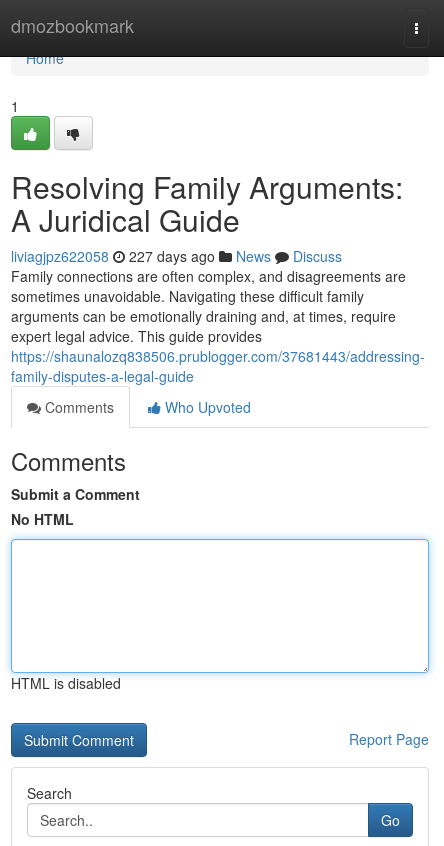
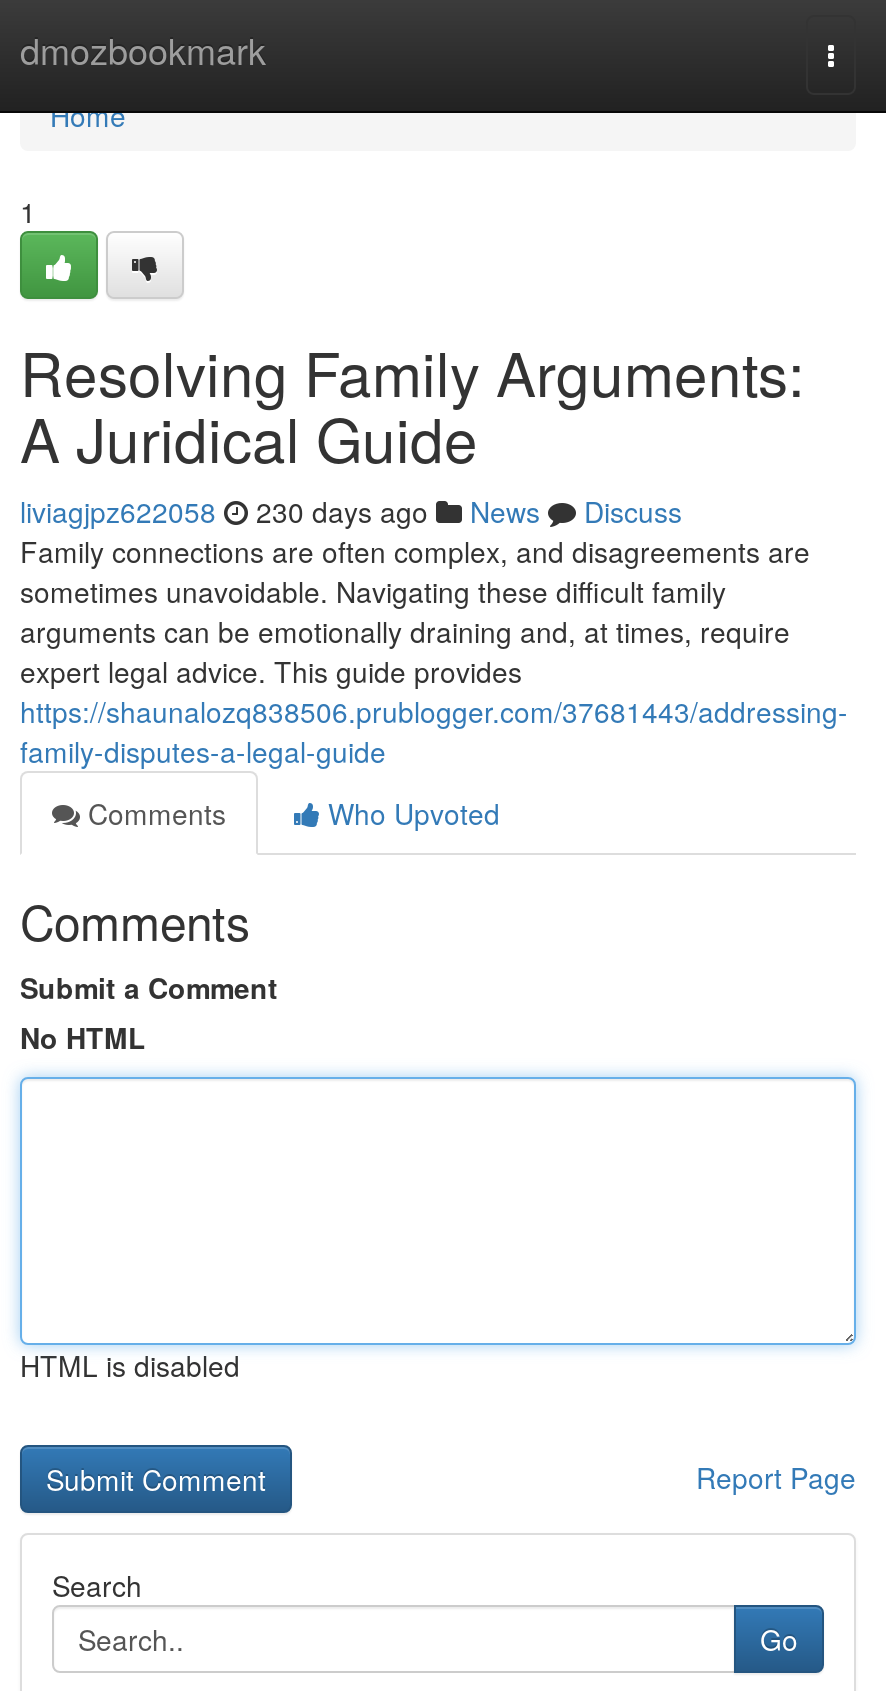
- liviagjpz622058 227 days ago News Discuss
+ liviagjpz622058 230 days ago News Discuss
